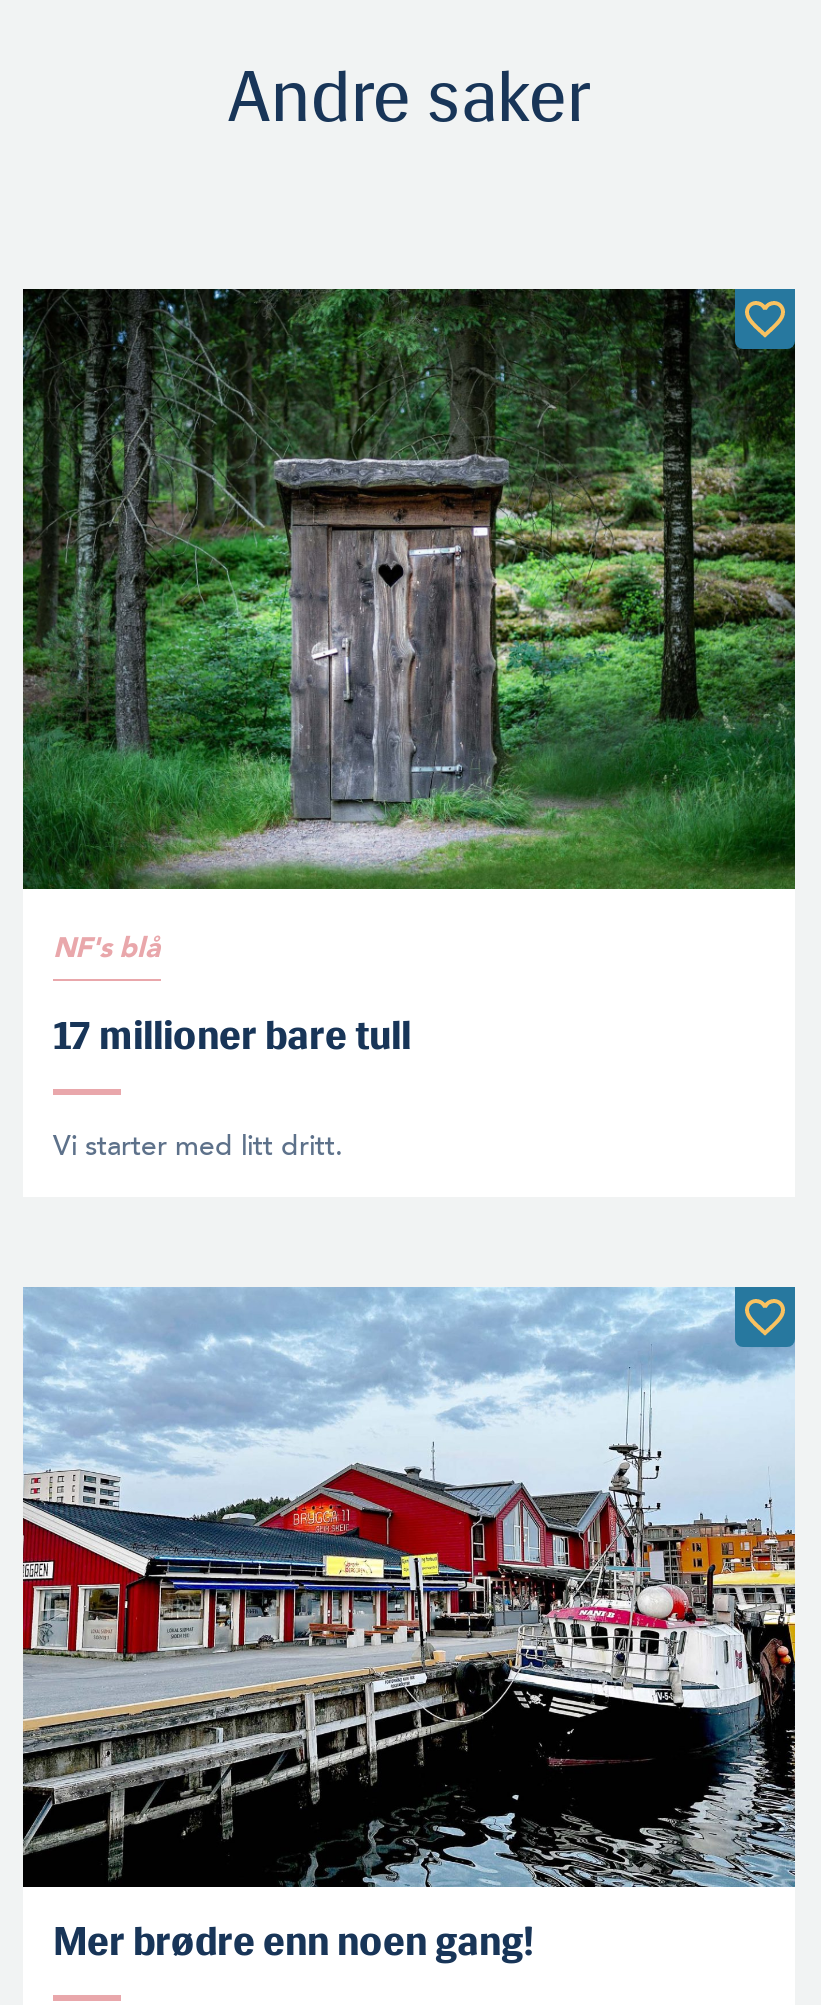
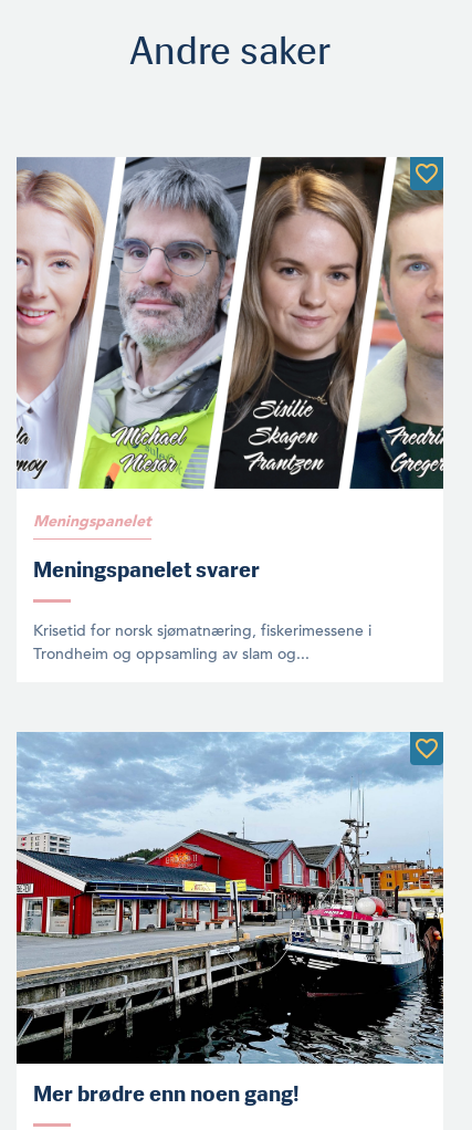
- [image]
- NF's blå
+ [image]
+ Meningspanelet

- 17 millioner bare tull
+ Meningspanelet svarer

- Vi starter med litt dritt.
+ Krisetid for norsk sjømatnæring, fiskerimessene i
+ Trondheim og oppsamling av slam og...
